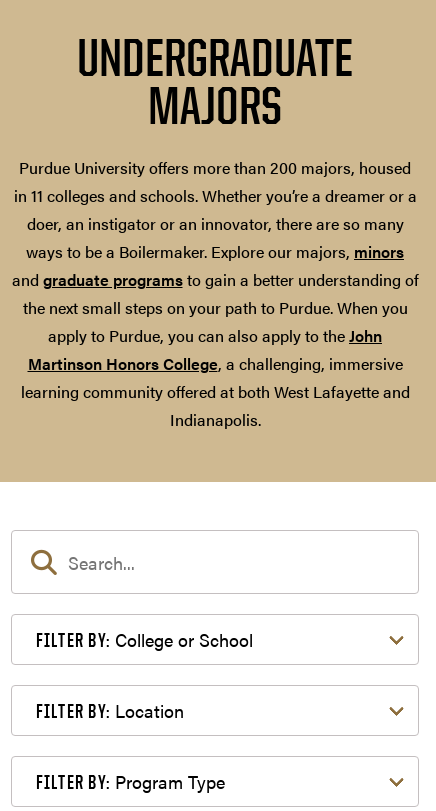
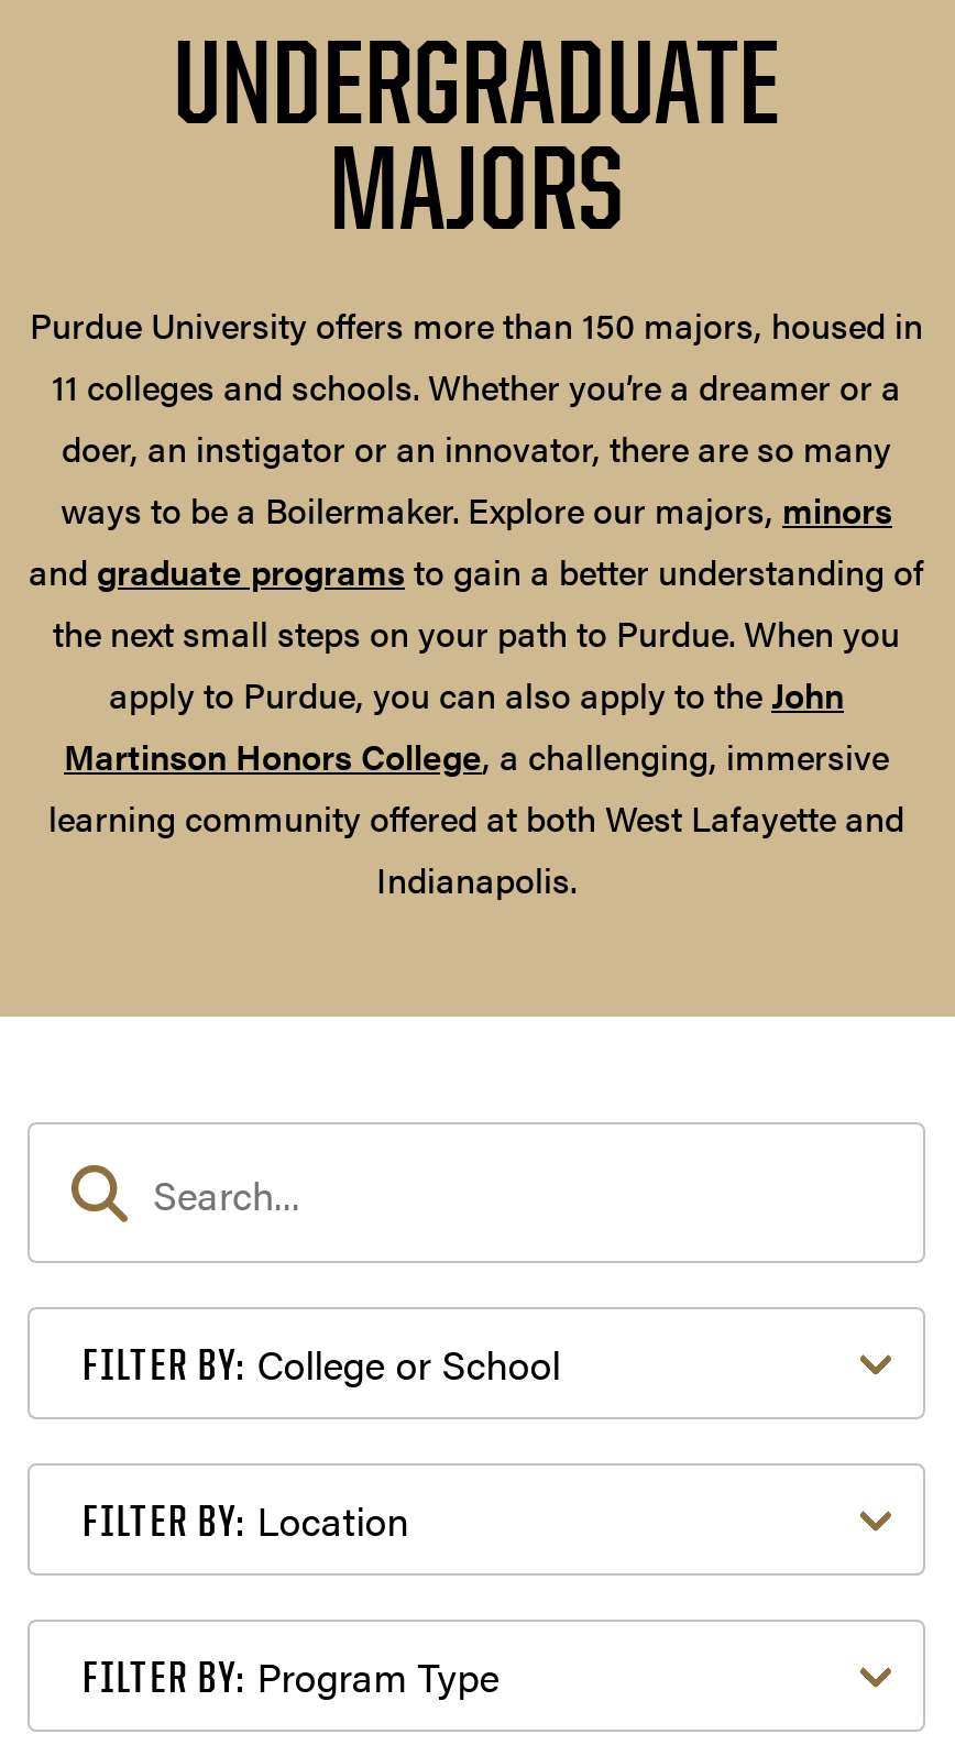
- Purdue University offers more than 200 majors, housed
- in 11 colleges and schools. Whether you’re a dreamer or a
+ Purdue University offers more than 150 majors, housed in
+ 11 colleges and schools. Whether you’re a dreamer or a
